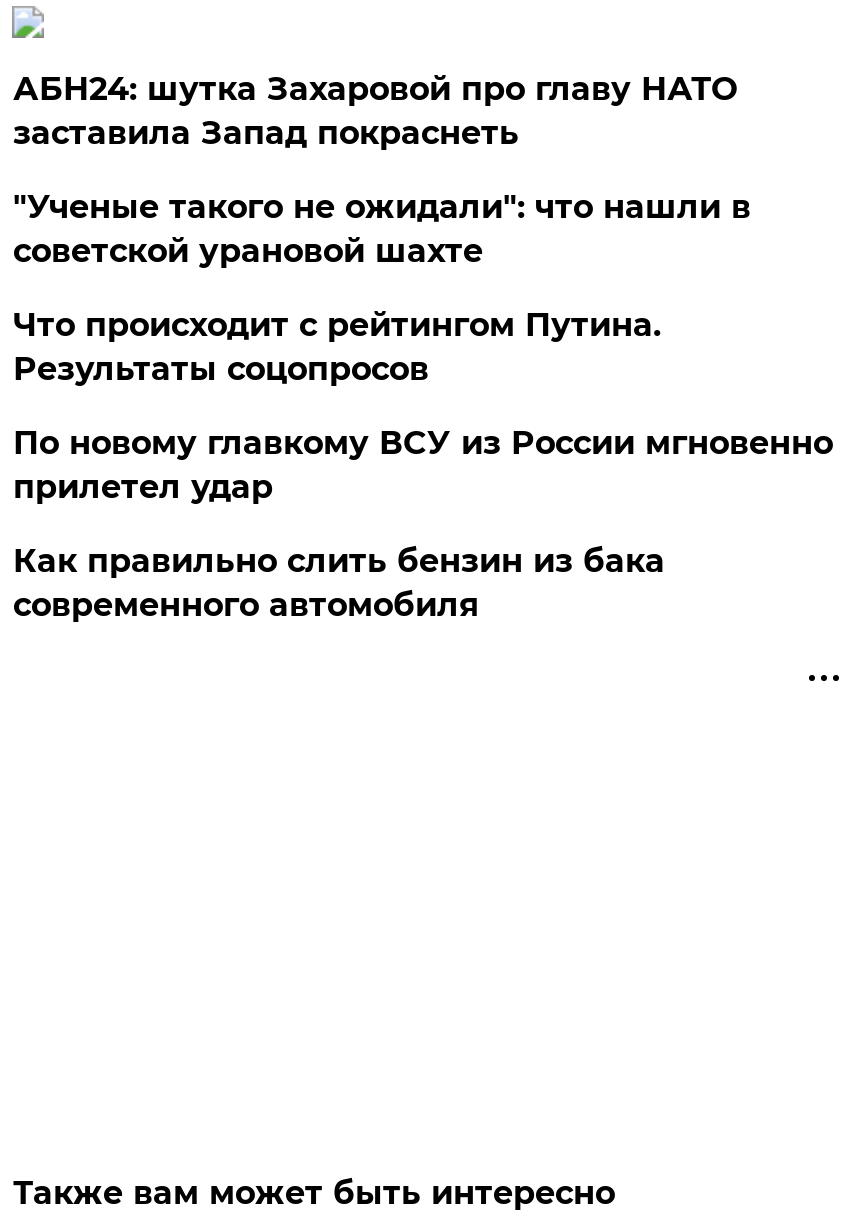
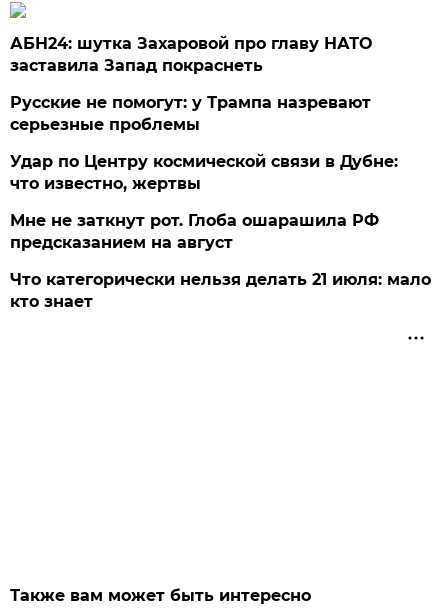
- "Ученые такого не ожидали": что нашли в
- советской урановой шахте
+ Русские не помогут: у Трампа назревают
+ серьезные проблемы

- Что происходит с рейтингом Путина.
- Результаты соцопросов
+ Удар по Центру космической связи в Дубне:
+ что известно, жертвы

- По новому главкому ВСУ из России мгновенно
- прилетел удар
+ Мне не заткнут рот. Глоба ошарашила РФ
+ предсказанием на август

- Как правильно слить бензин из бака
- современного автомобиля
+ Что категорически нельзя делать 21 июля: мало
+ кто знает
